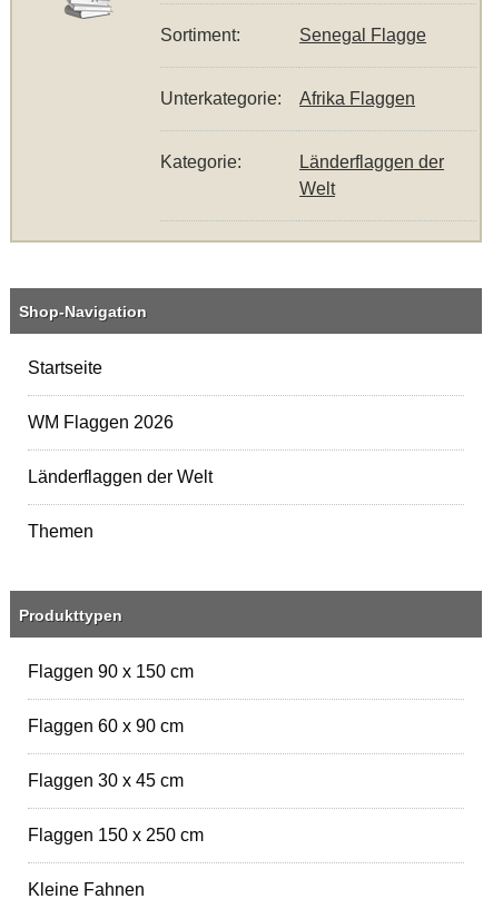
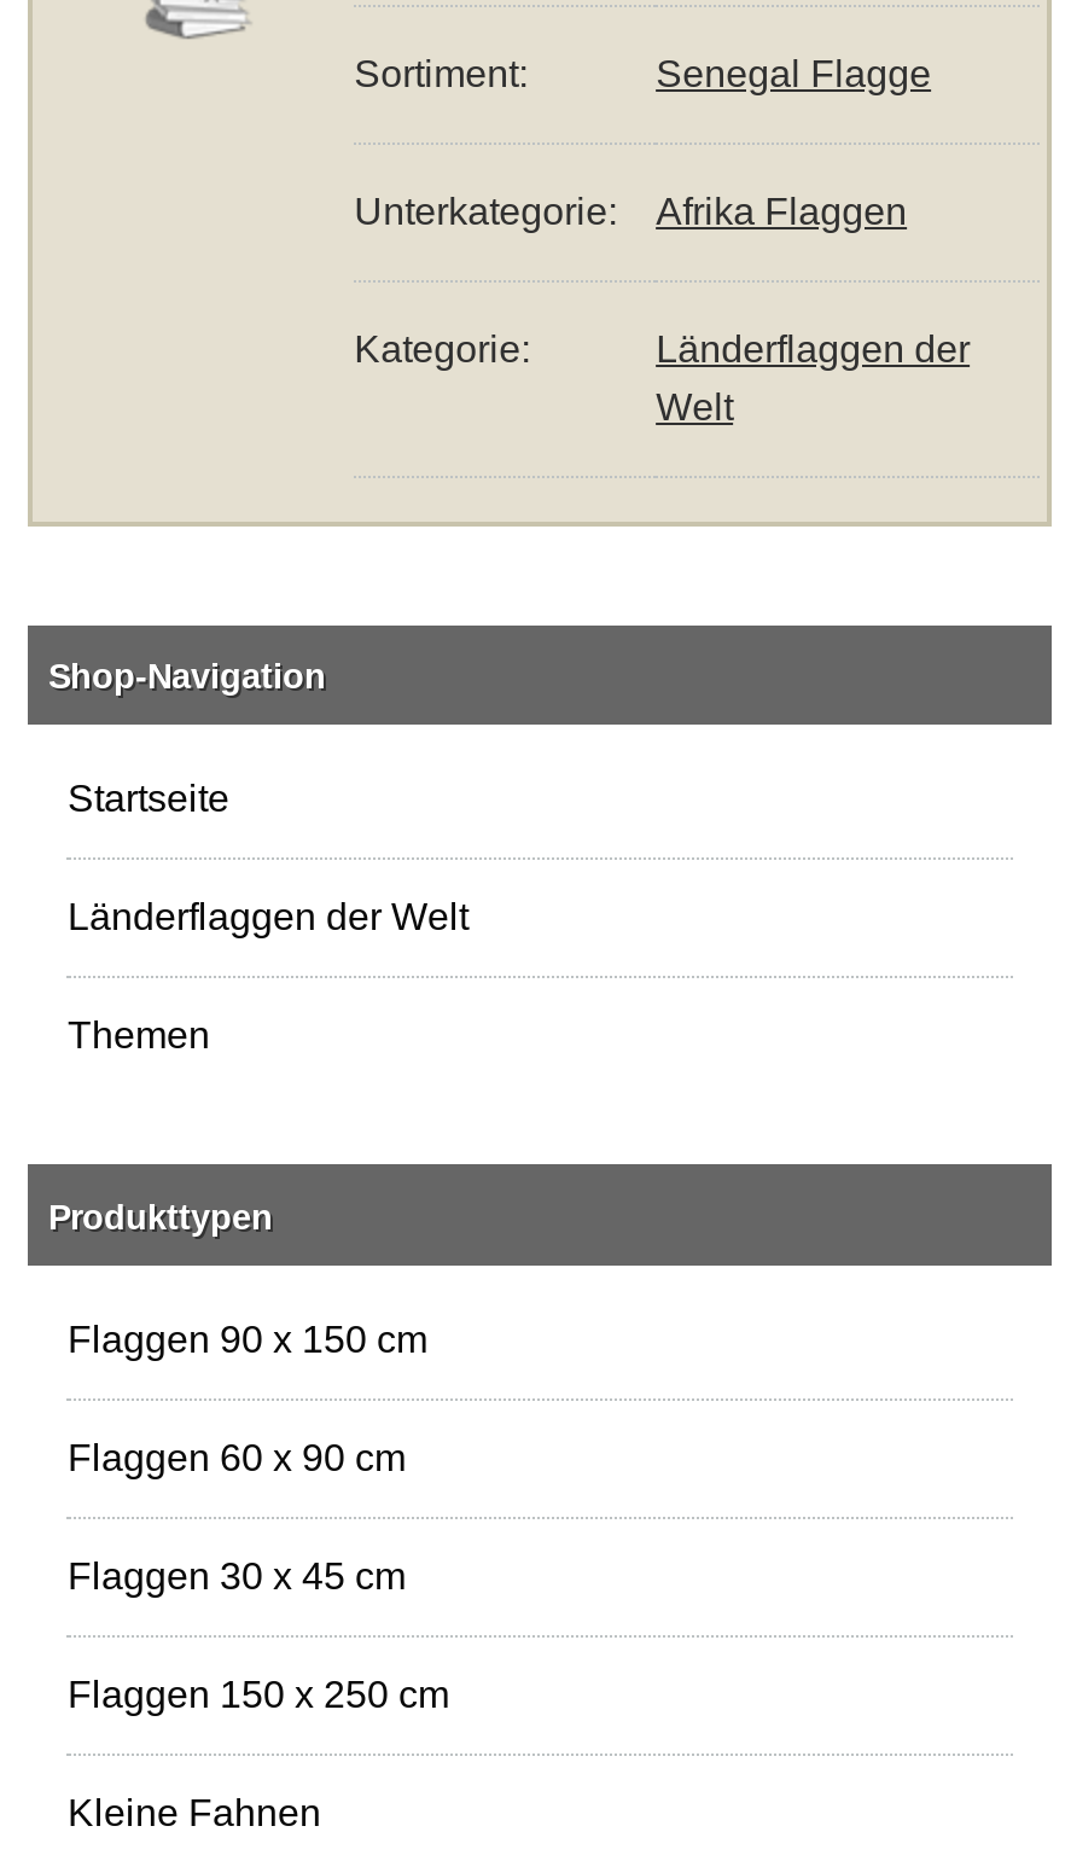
- WM Flaggen 2026
